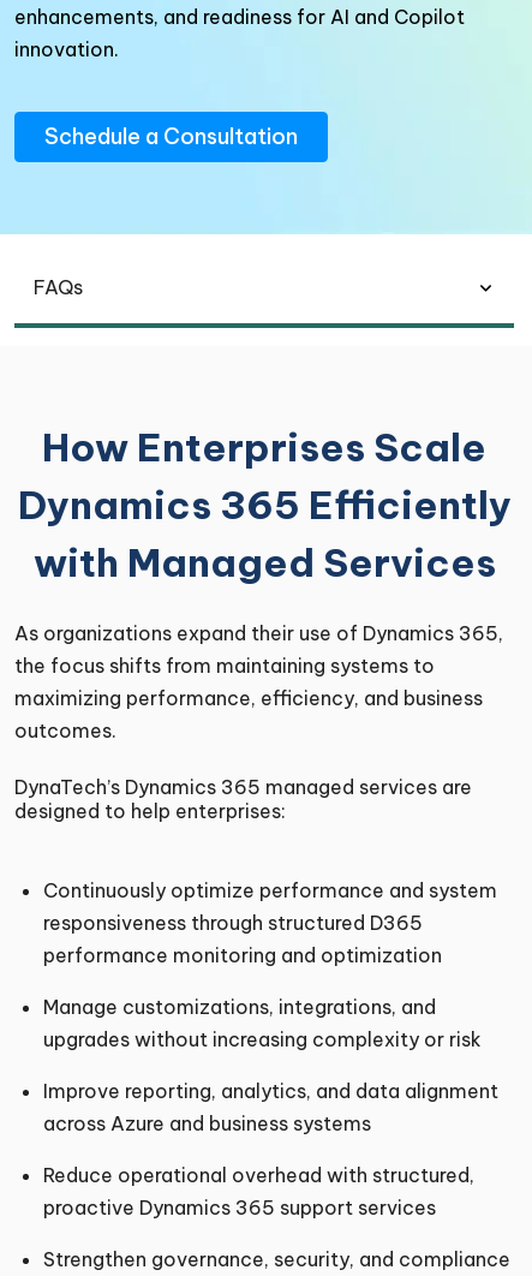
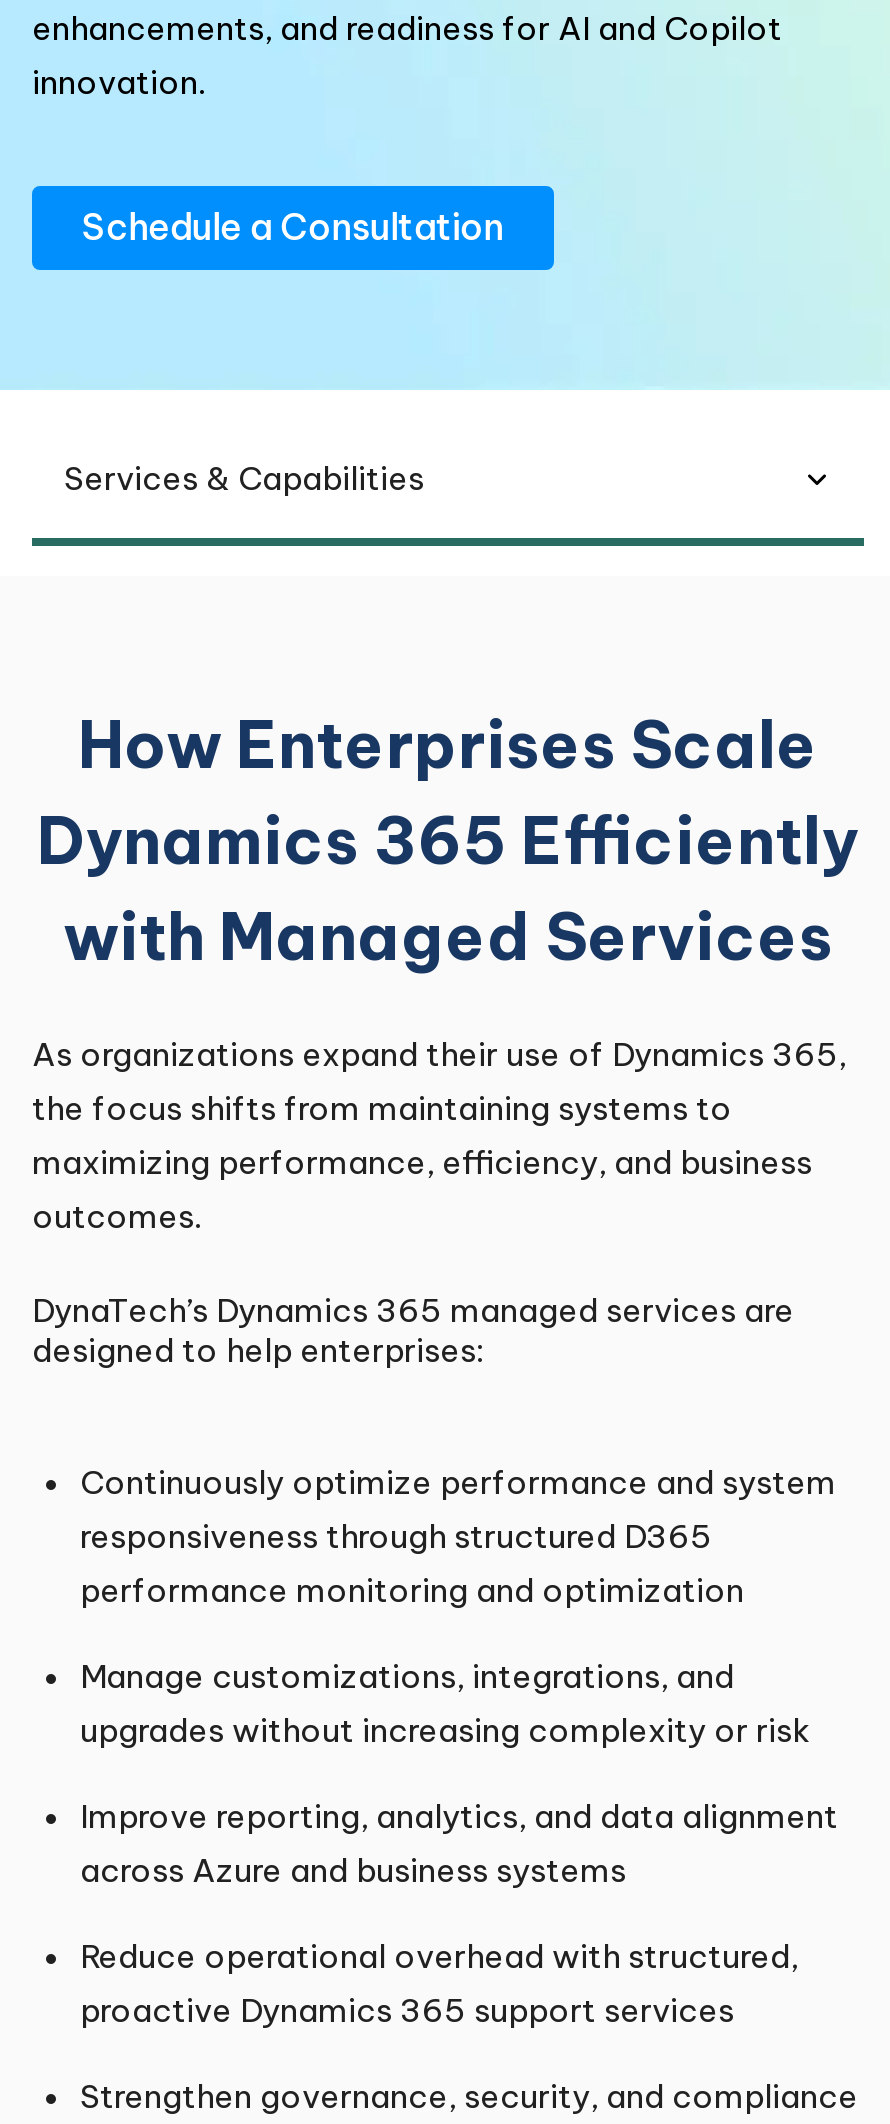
- FAQs
+ Services & Capabilities
